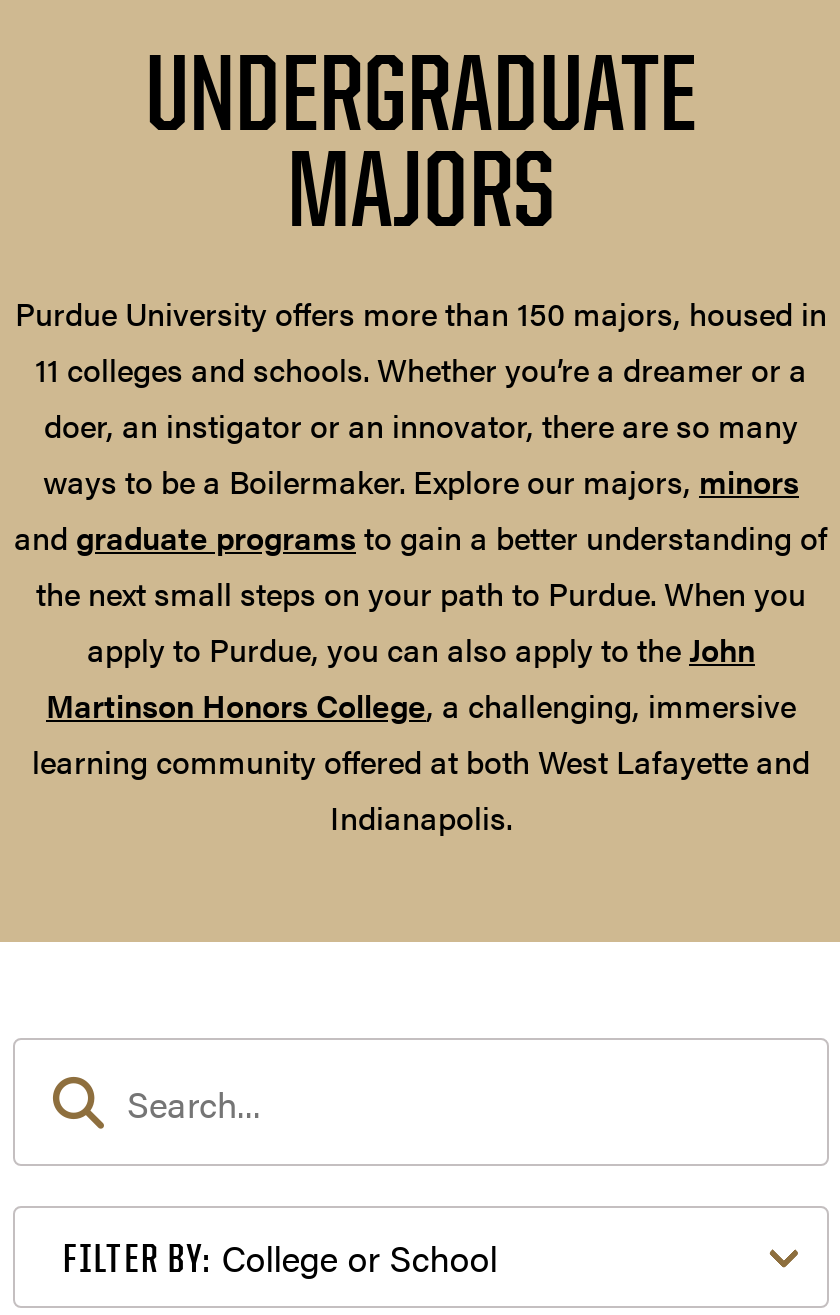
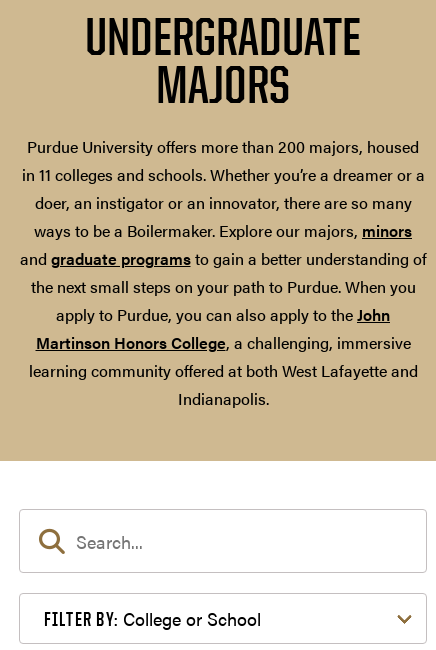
- Purdue University offers more than 150 majors, housed in
- 11 colleges and schools. Whether you’re a dreamer or a
+ Purdue University offers more than 200 majors, housed
+ in 11 colleges and schools. Whether you’re a dreamer or a
